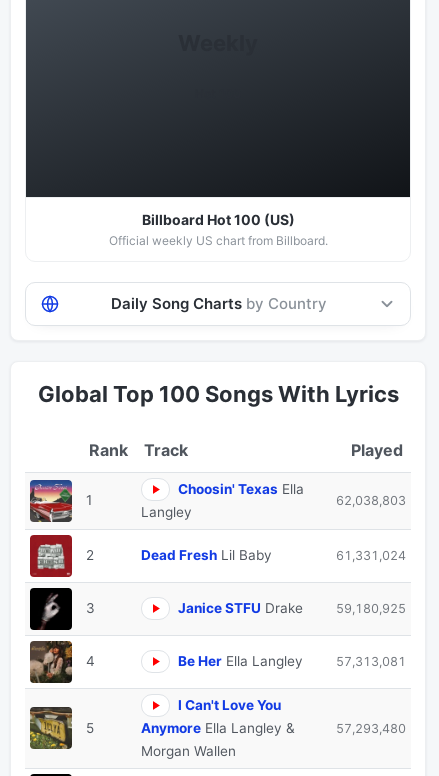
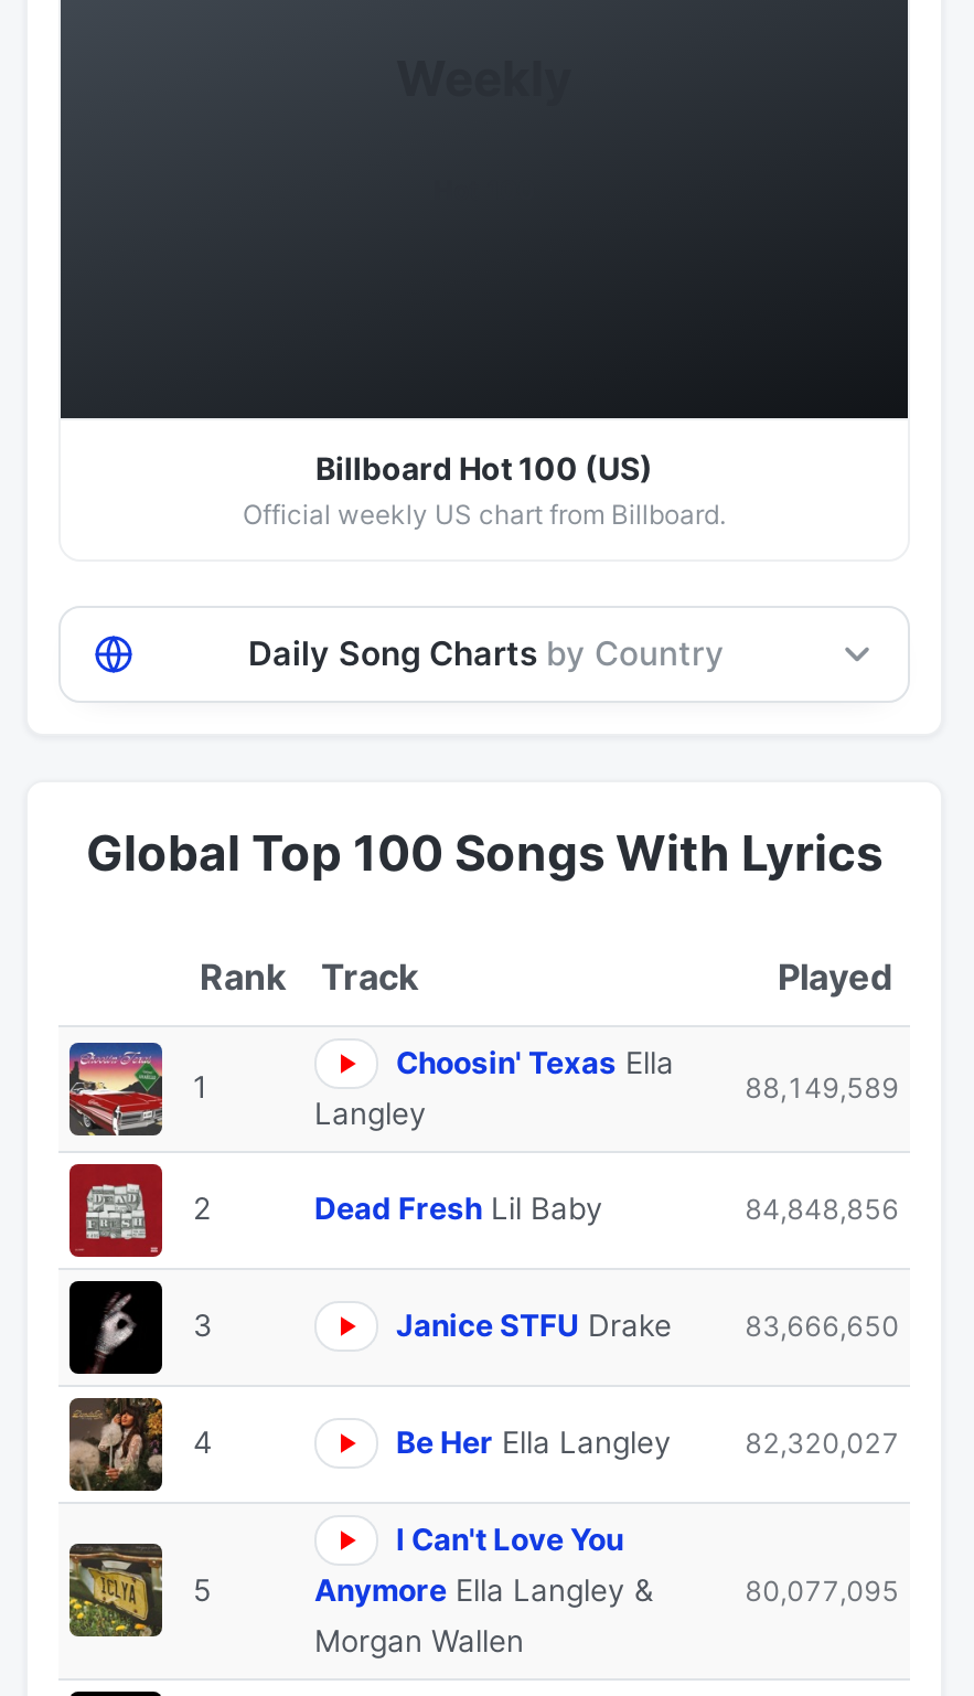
- 62,038,803
+ 88,149,589

- 61,331,024
+ 84,848,856

- 59,180,925
+ 83,666,650

- 57,313,081
+ 82,320,027

- 57,293,480
+ 80,077,095
